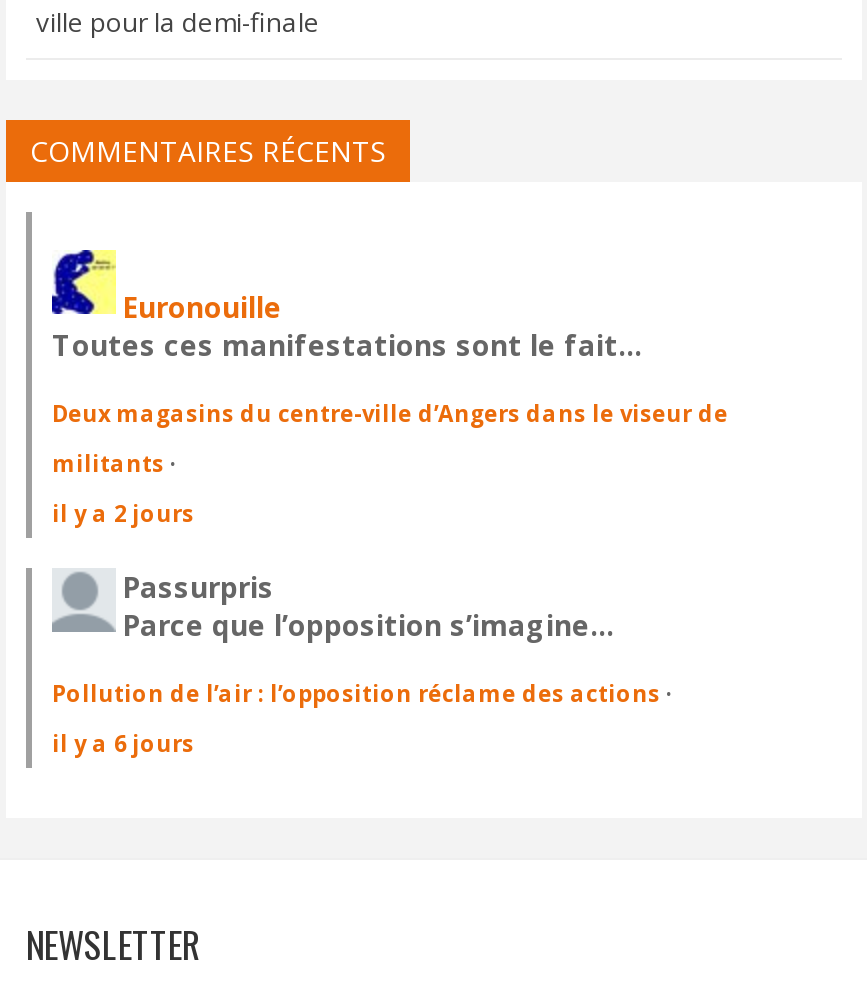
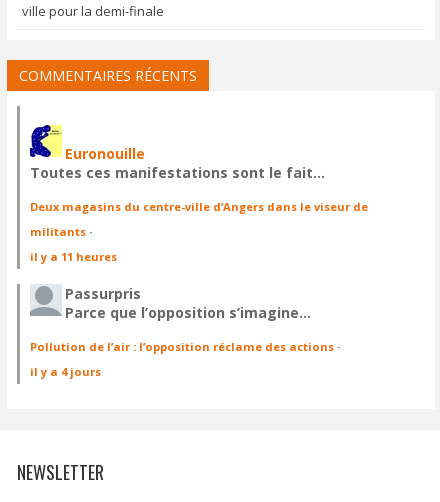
- il y a 2 jours
+ il y a 11 heures

- il y a 6 jours
+ il y a 4 jours
